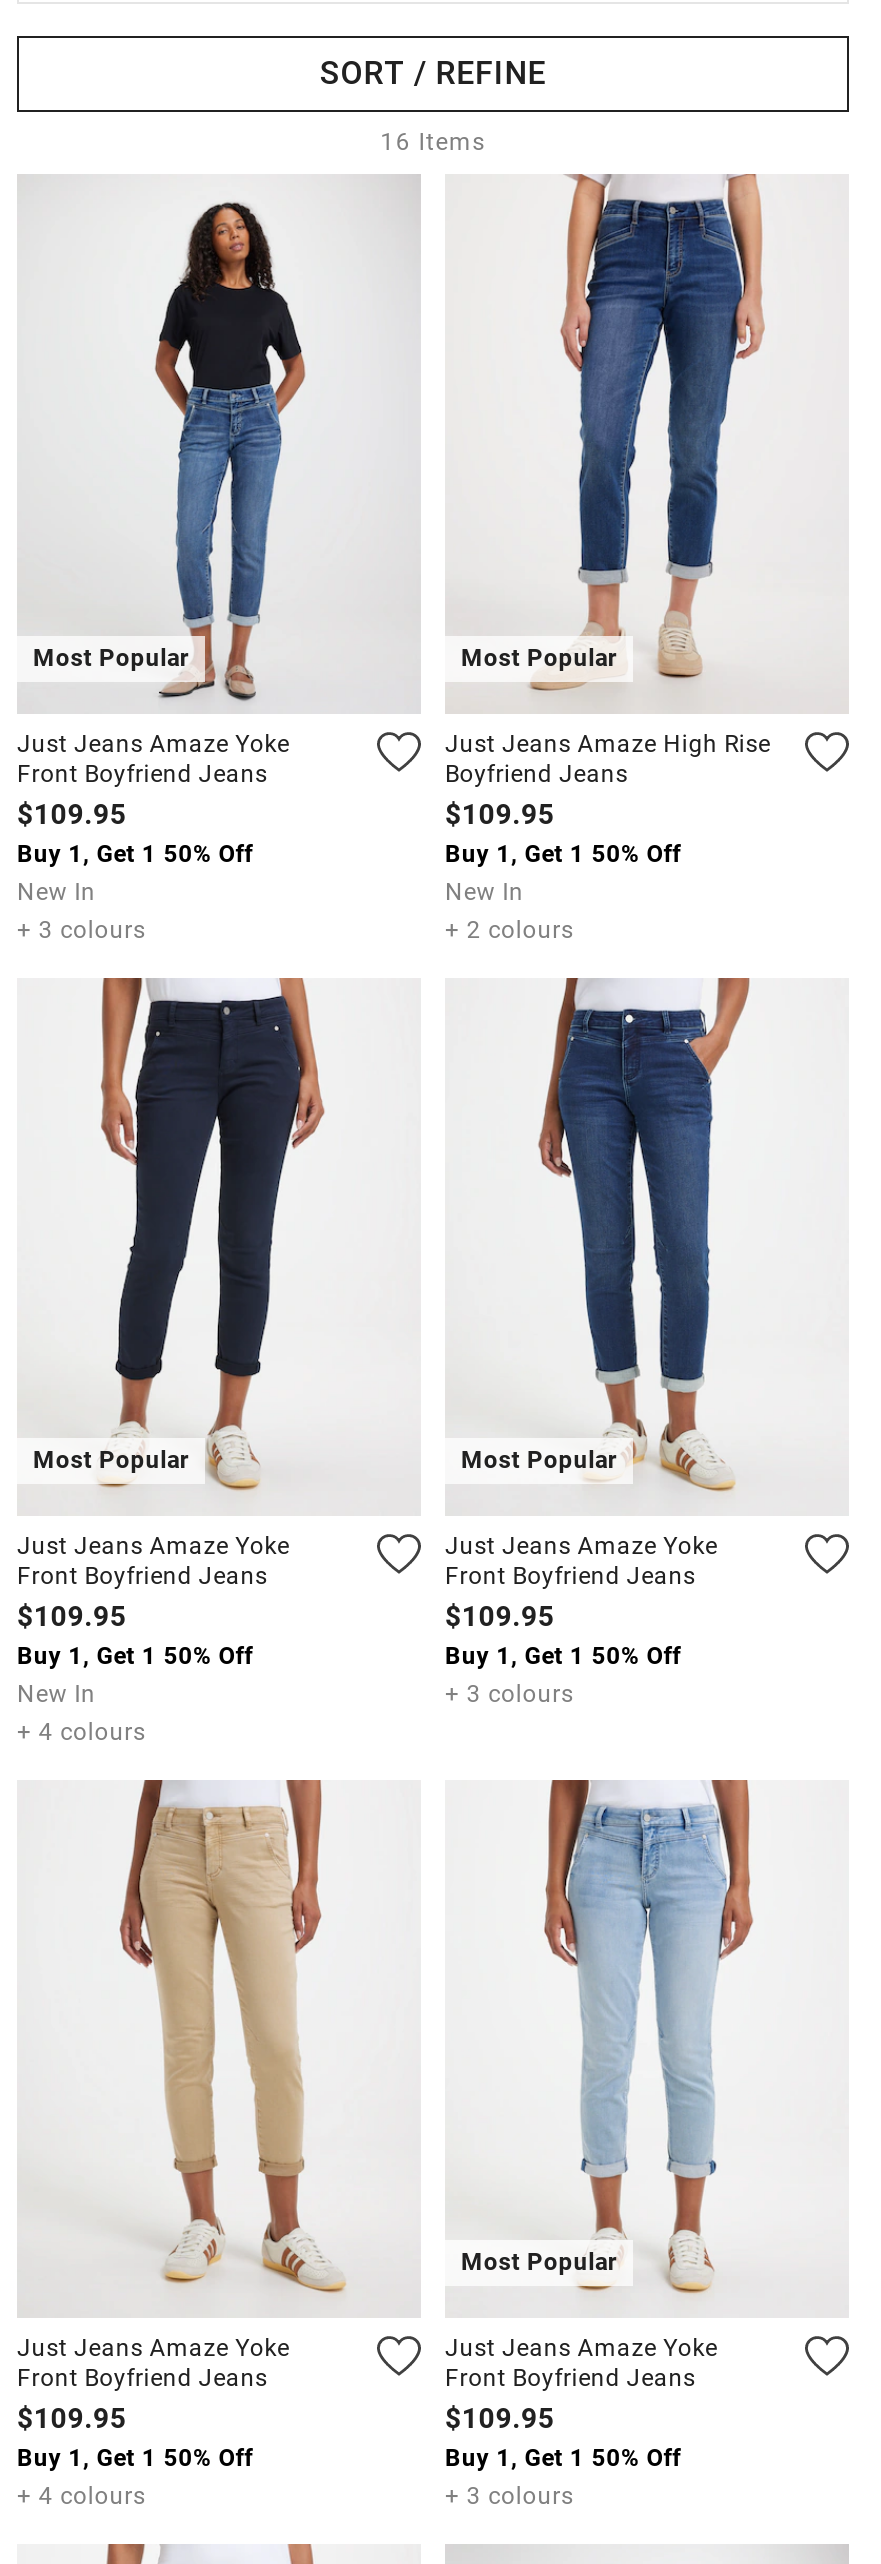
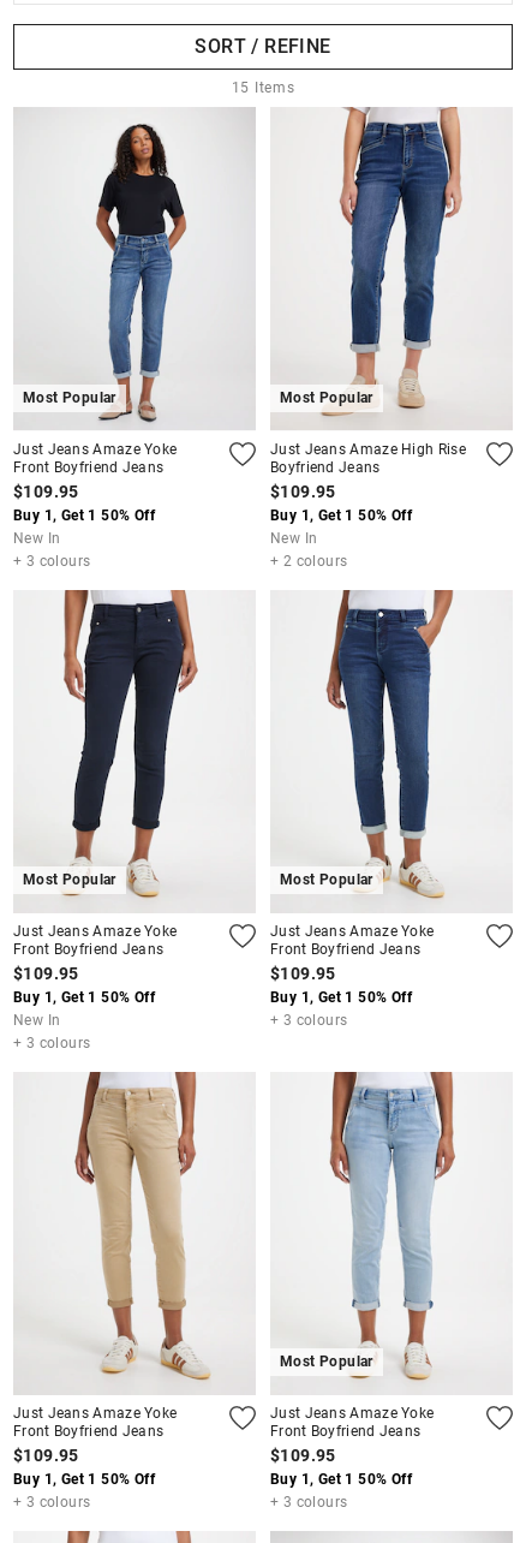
- 16 Items
+ 15 Items

- + 4 colours
+ + 3 colours

- + 4 colours
+ + 3 colours
